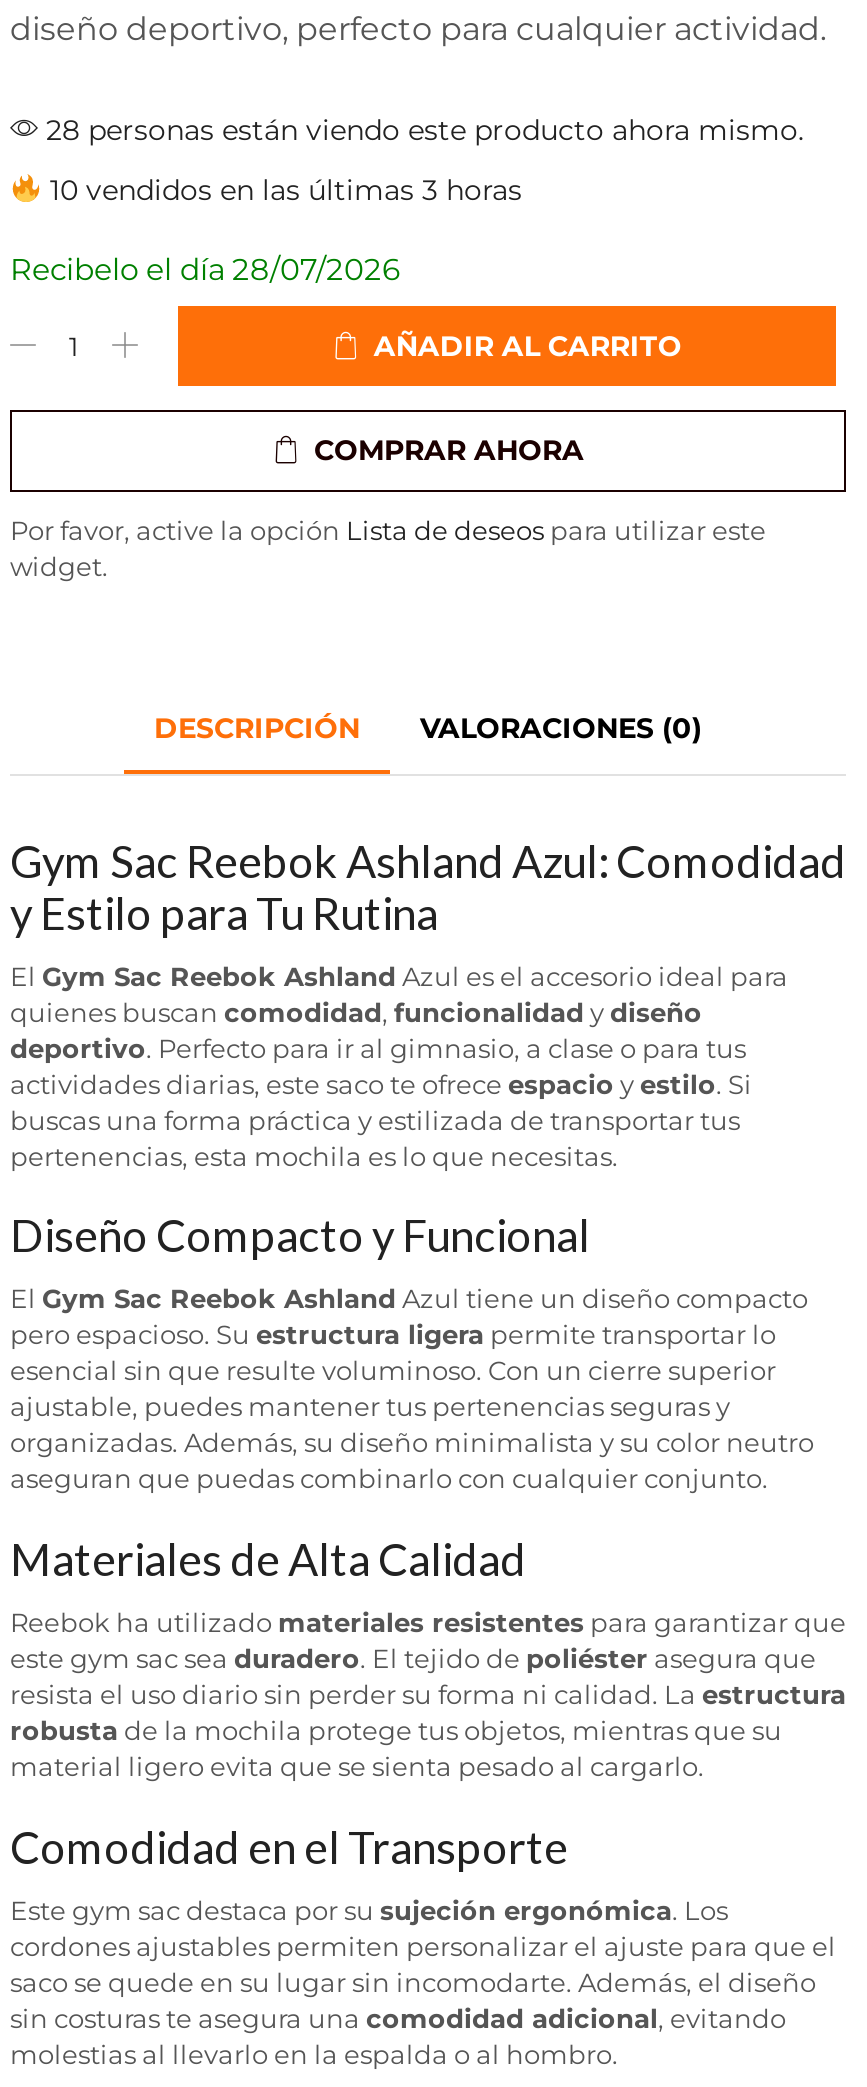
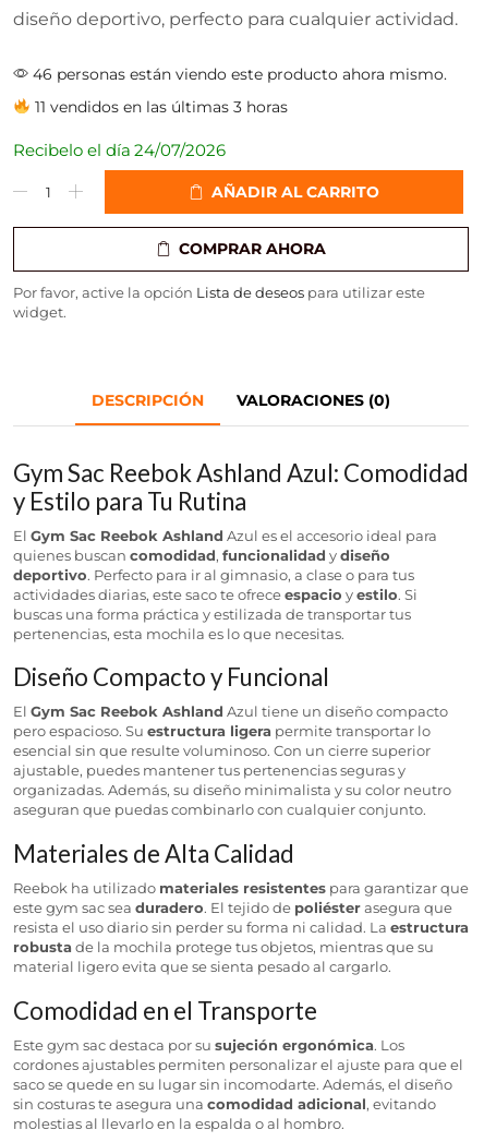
- 28 personas están viendo este producto ahora mismo.
+ 46 personas están viendo este producto ahora mismo.

- 10 vendidos en las últimas 3 horas
+ 11 vendidos en las últimas 3 horas

- Recibelo el día 28/07/2026
+ Recibelo el día 24/07/2026
